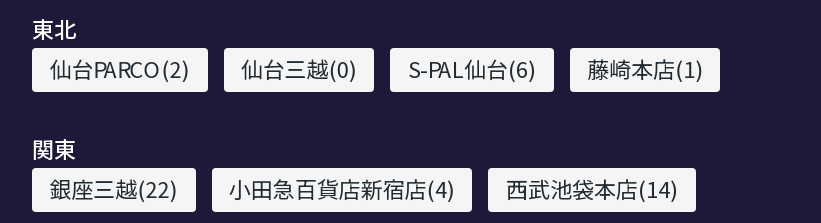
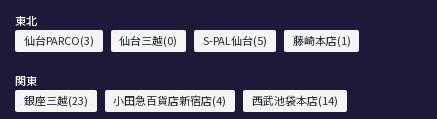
- 仙台PARCO(2)
+ 仙台PARCO(3)

- S-PAL仙台(6)
+ S-PAL仙台(5)

- 銀座三越(22) 小田急百貨店新宿店(4) 西武池袋本店(14)
+ 銀座三越(23) 小田急百貨店新宿店(4) 西武池袋本店(14)
